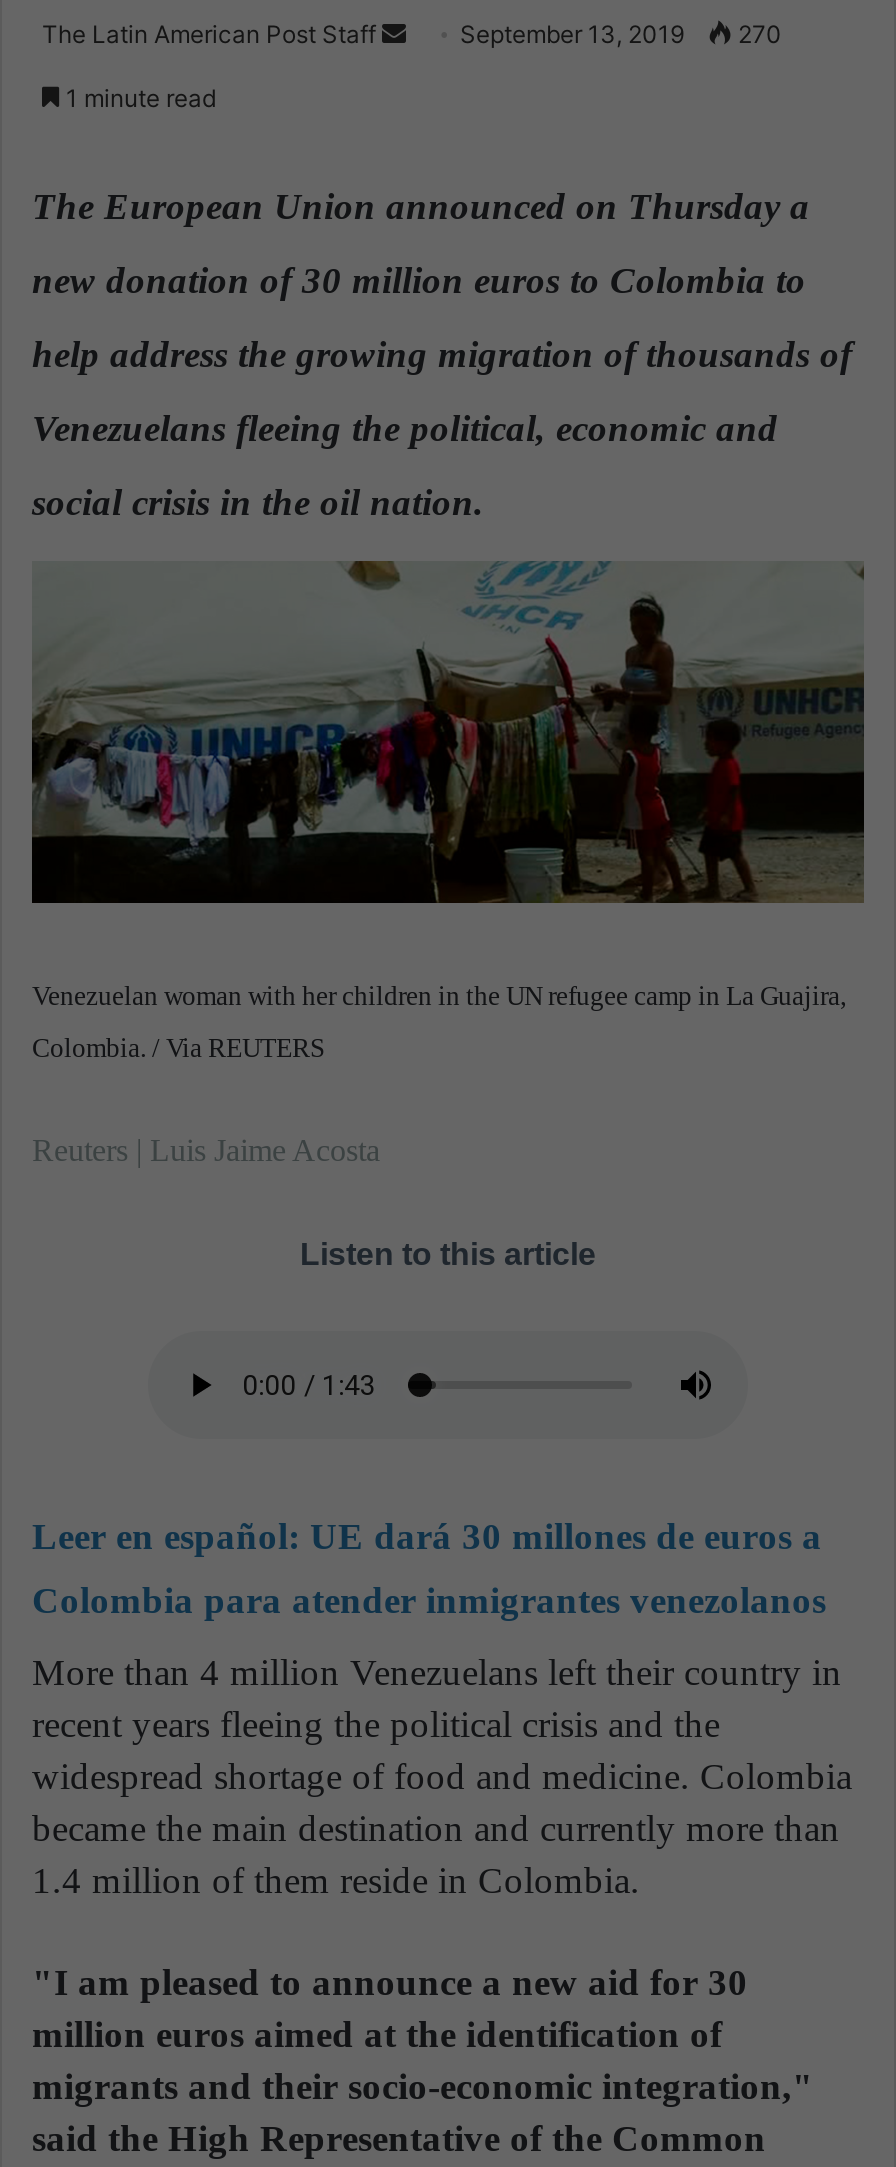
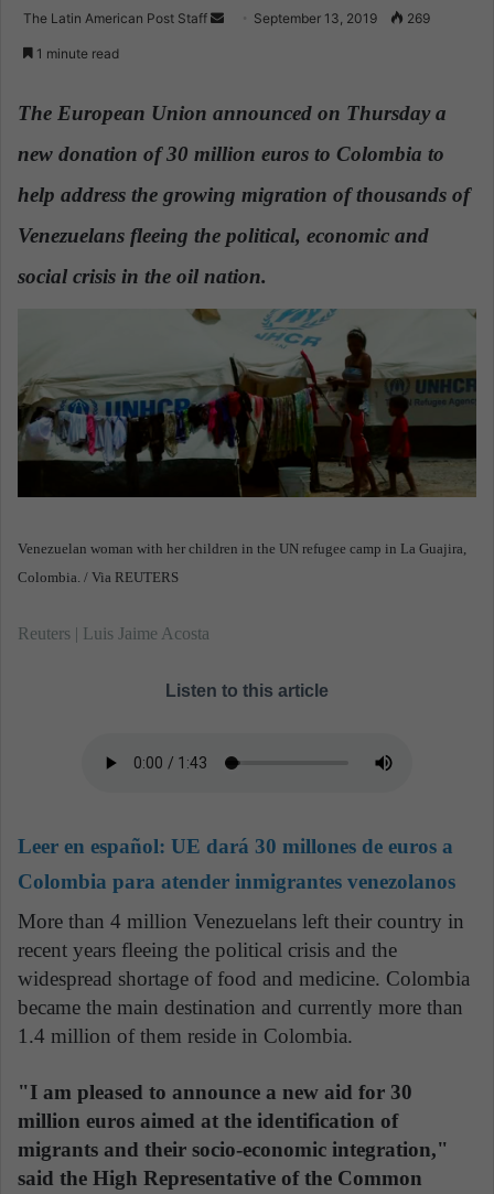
- 270
+ 269
